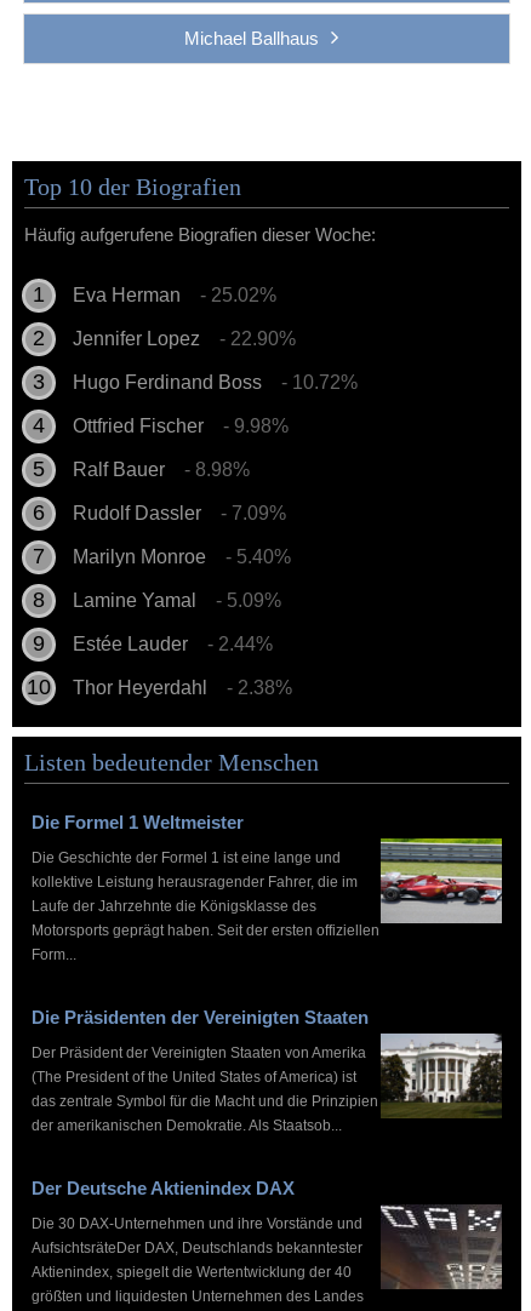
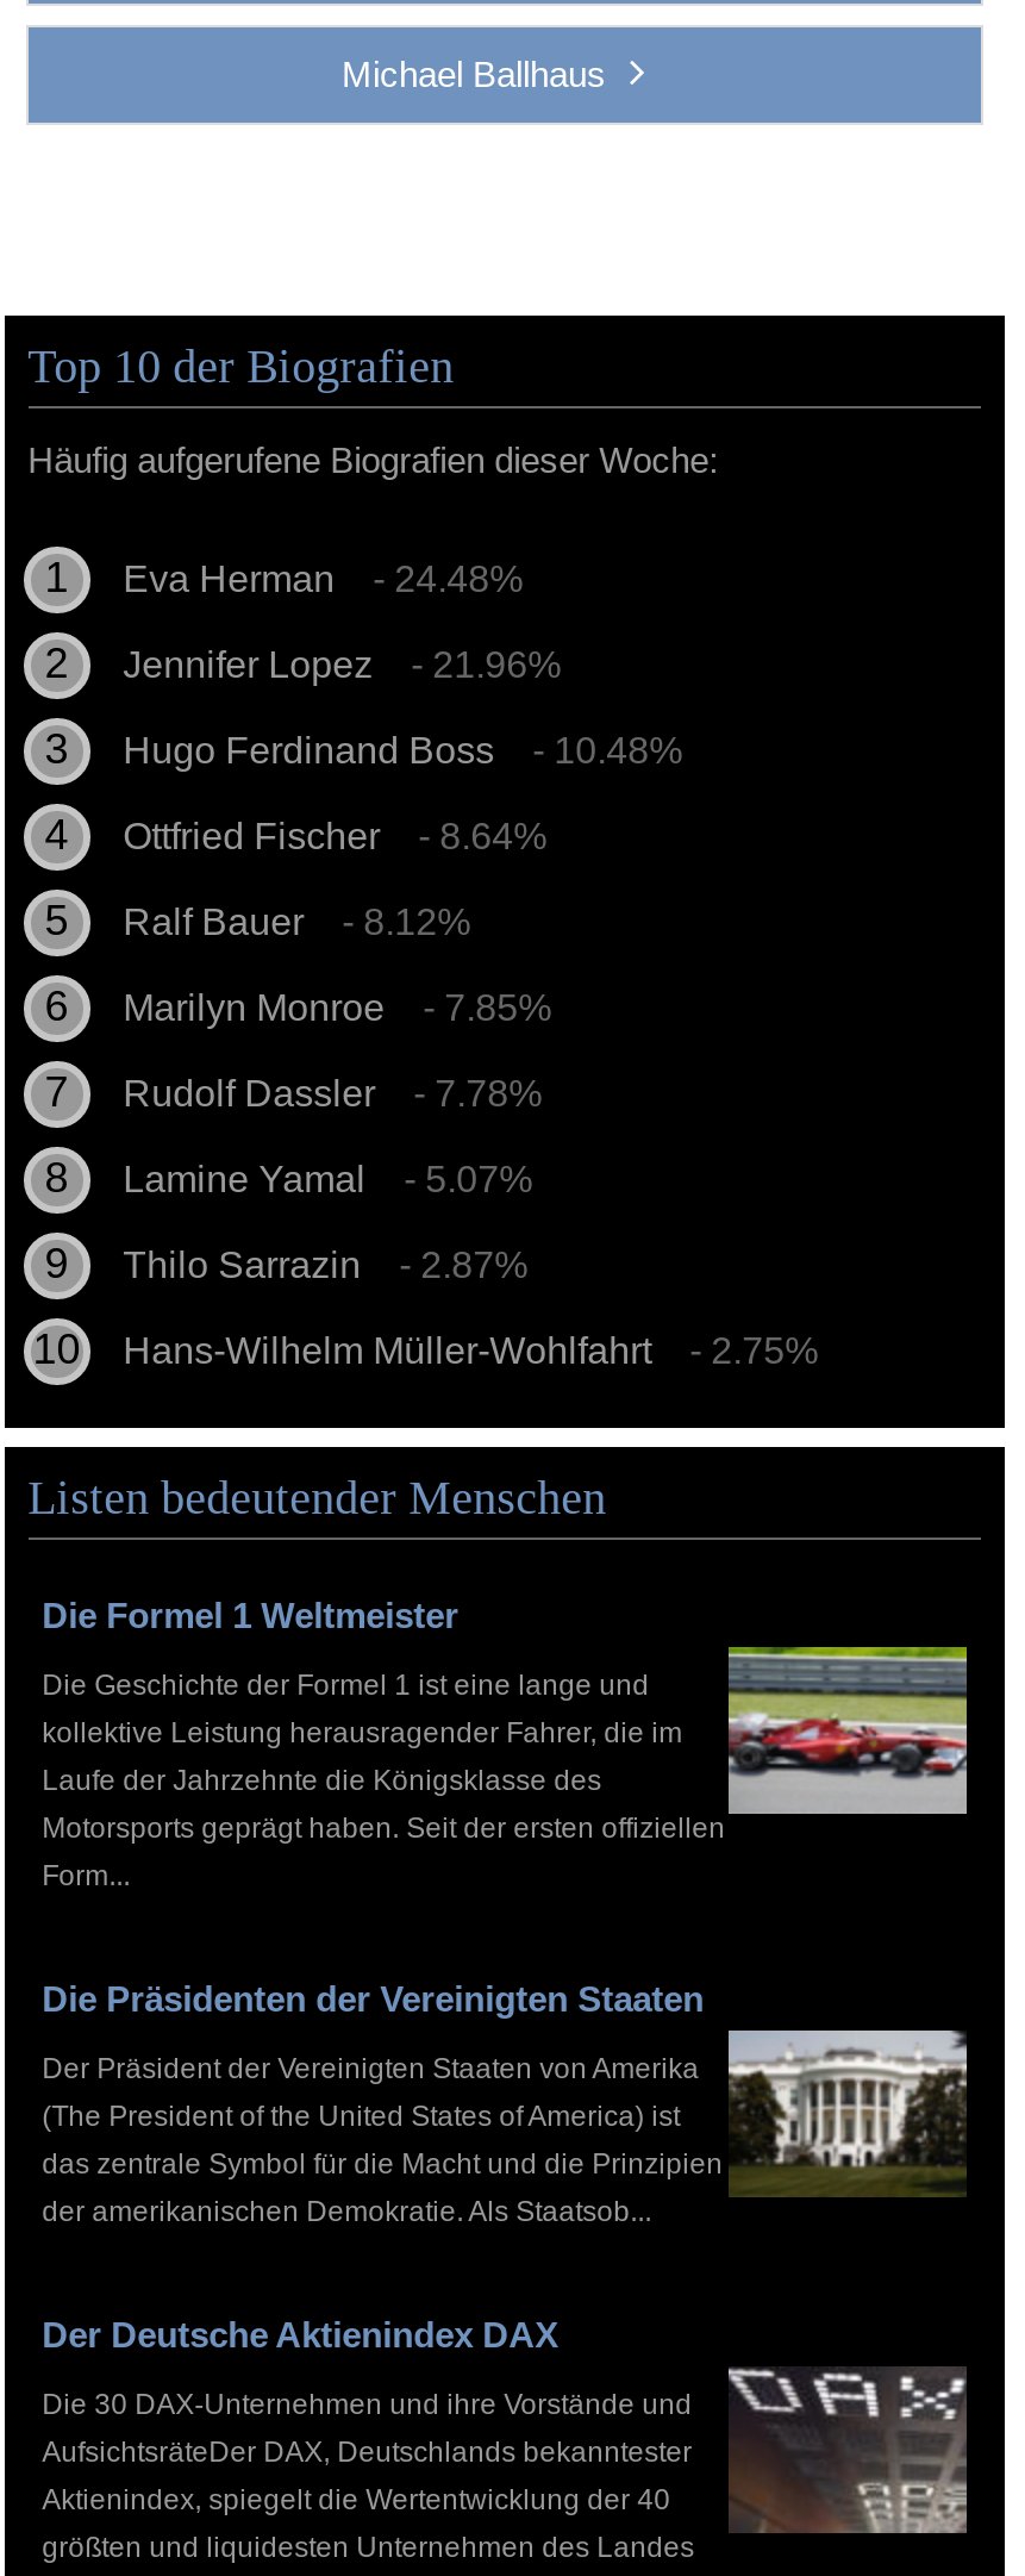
- Eva Herman - 25.02%
+ Eva Herman - 24.48%

- Jennifer Lopez - 22.90%
+ Jennifer Lopez - 21.96%

- Hugo Ferdinand Boss - 10.72%
+ Hugo Ferdinand Boss - 10.48%

- Ottfried Fischer - 9.98%
+ Ottfried Fischer - 8.64%

- - 8.98%
+ - 8.12%
+ - 7.85%

moved down: Rudolf Dassler

- - 7.09%
- - 5.40%
+ - 7.78%

moved up: Marilyn Monroe

- Lamine Yamal - 5.09%
+ Lamine Yamal - 5.07%

- Estée Lauder
- - 2.44%
+ Thilo Sarrazin
+ - 2.87%

- Thor Heyerdahl
- - 2.38%
+ Hans-Wilhelm Müller-Wohlfahrt
+ - 2.75%
